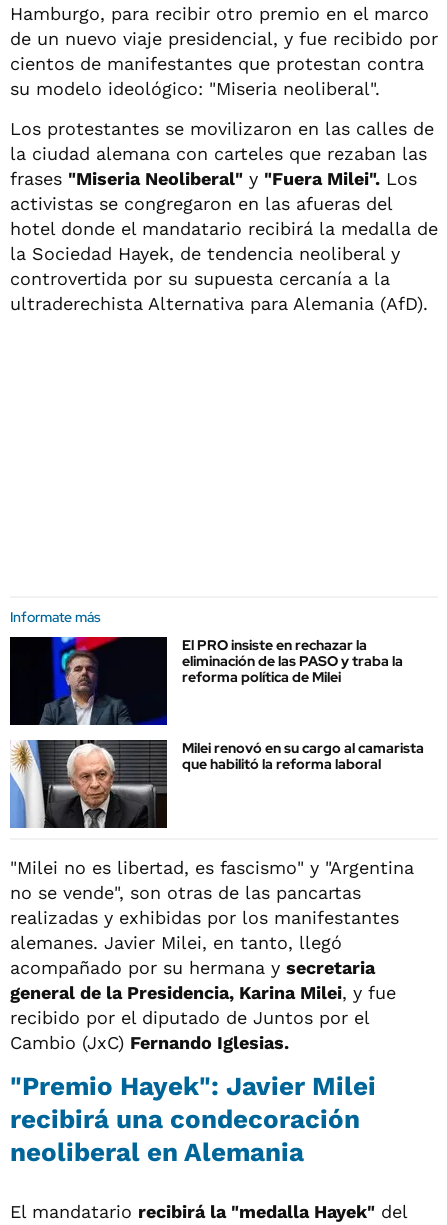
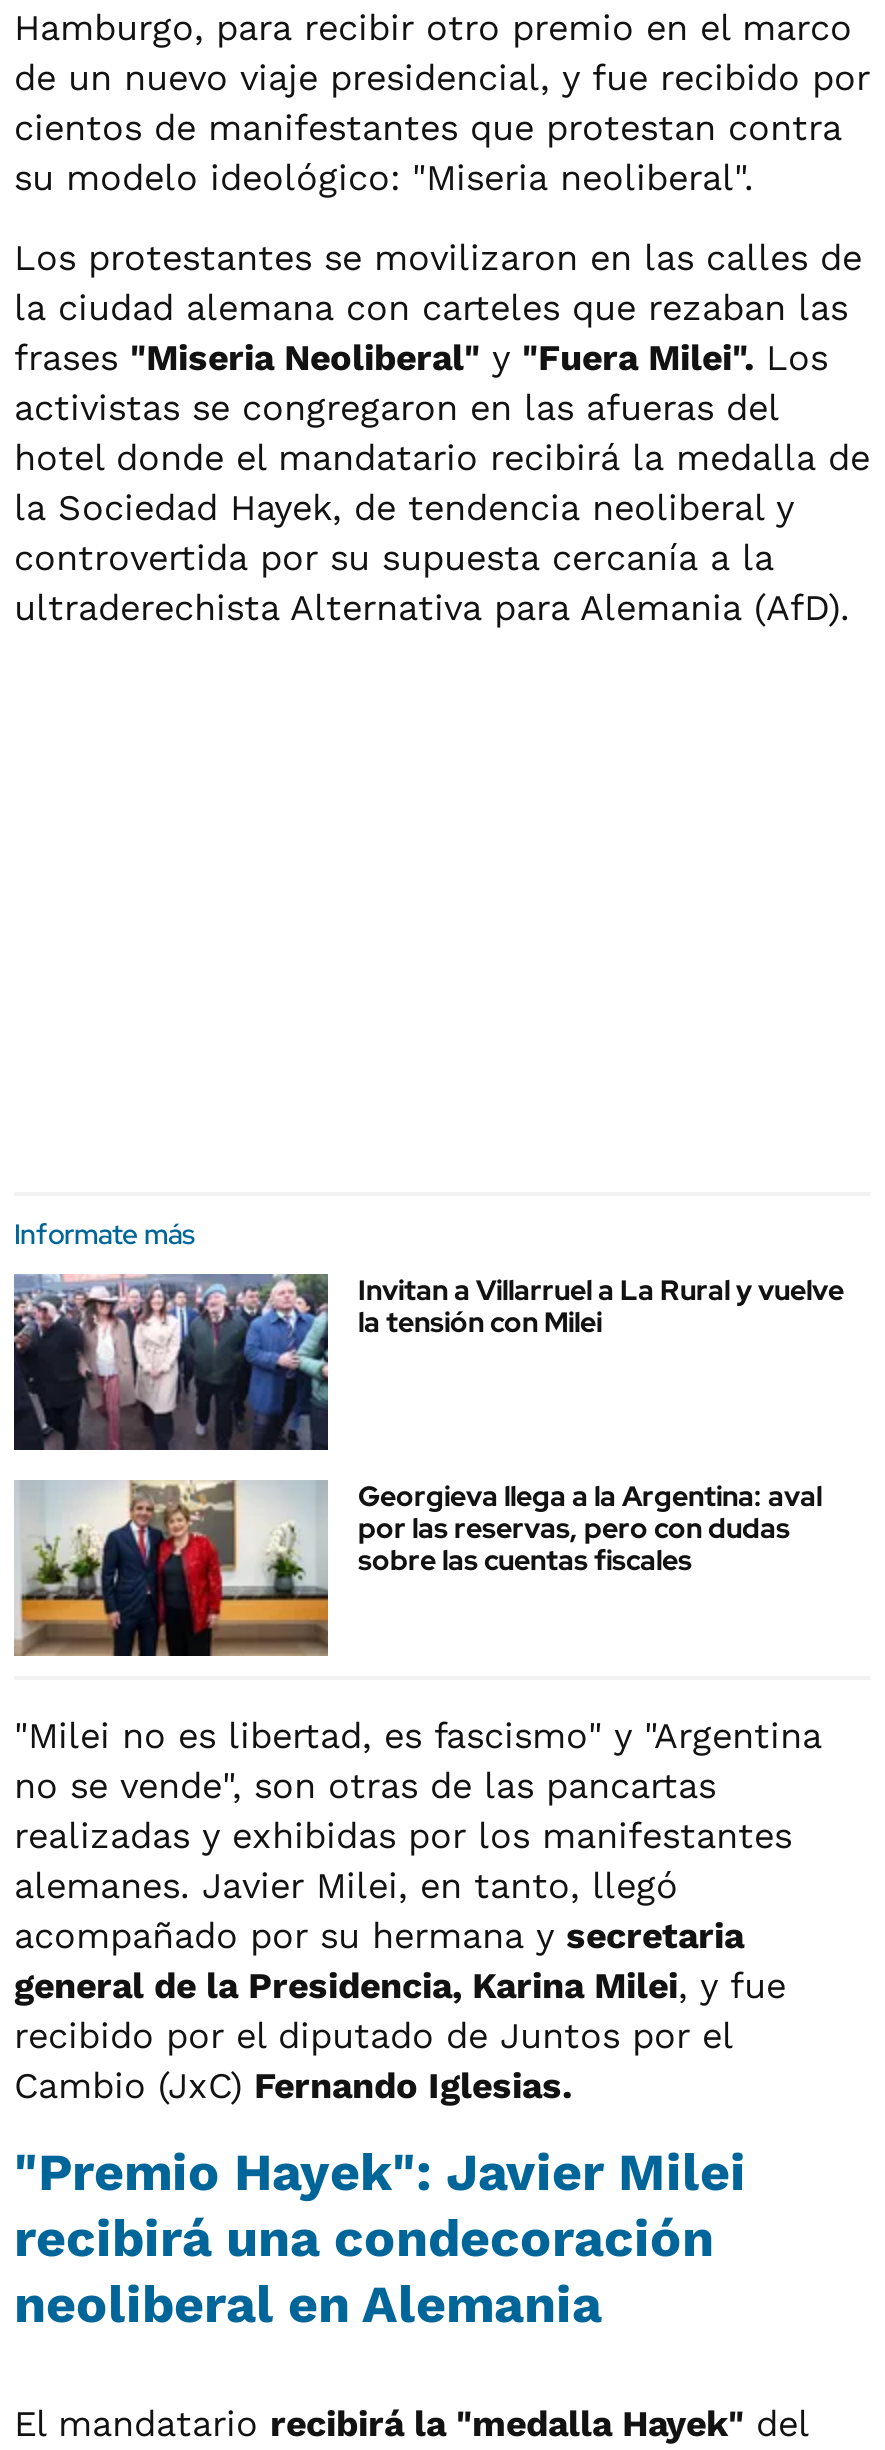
- [image]
- El PRO insiste en rechazar la
- eliminación de las PASO y traba la
- reforma política de Milei
+ [image]
+ Invitan a Villarruel a La Rural y vuelve
+ la tensión con Milei

- [image]
- Milei renovó en su cargo al camarista
- que habilitó la reforma laboral
+ [image]
+ Georgieva llega a la Argentina: aval
+ por las reservas, pero con dudas
+ sobre las cuentas fiscales
